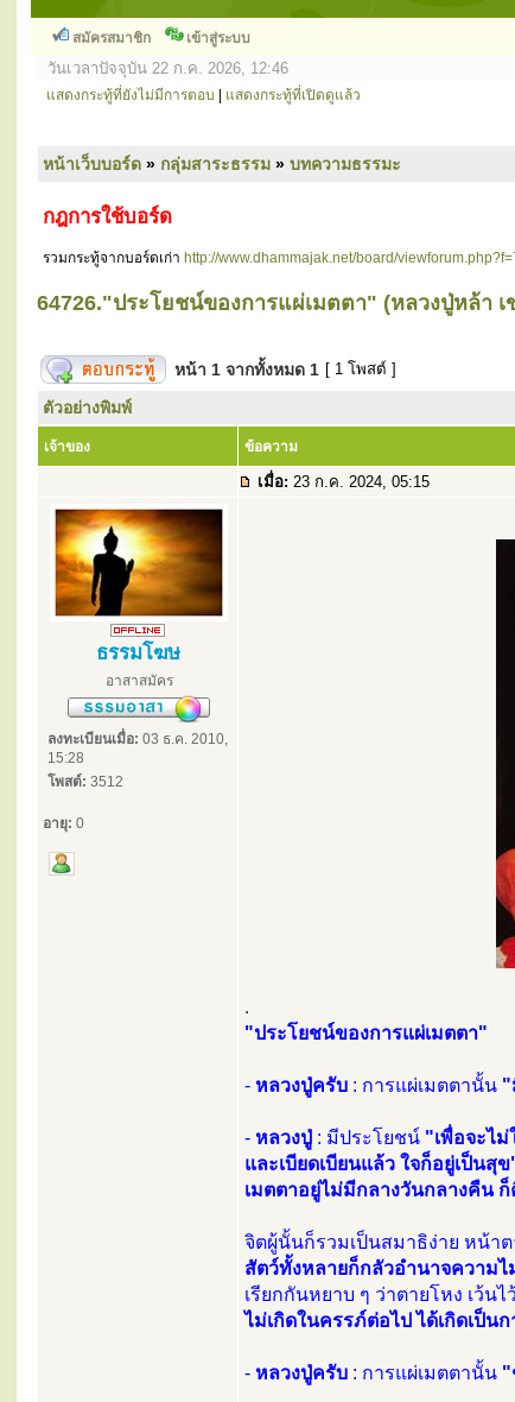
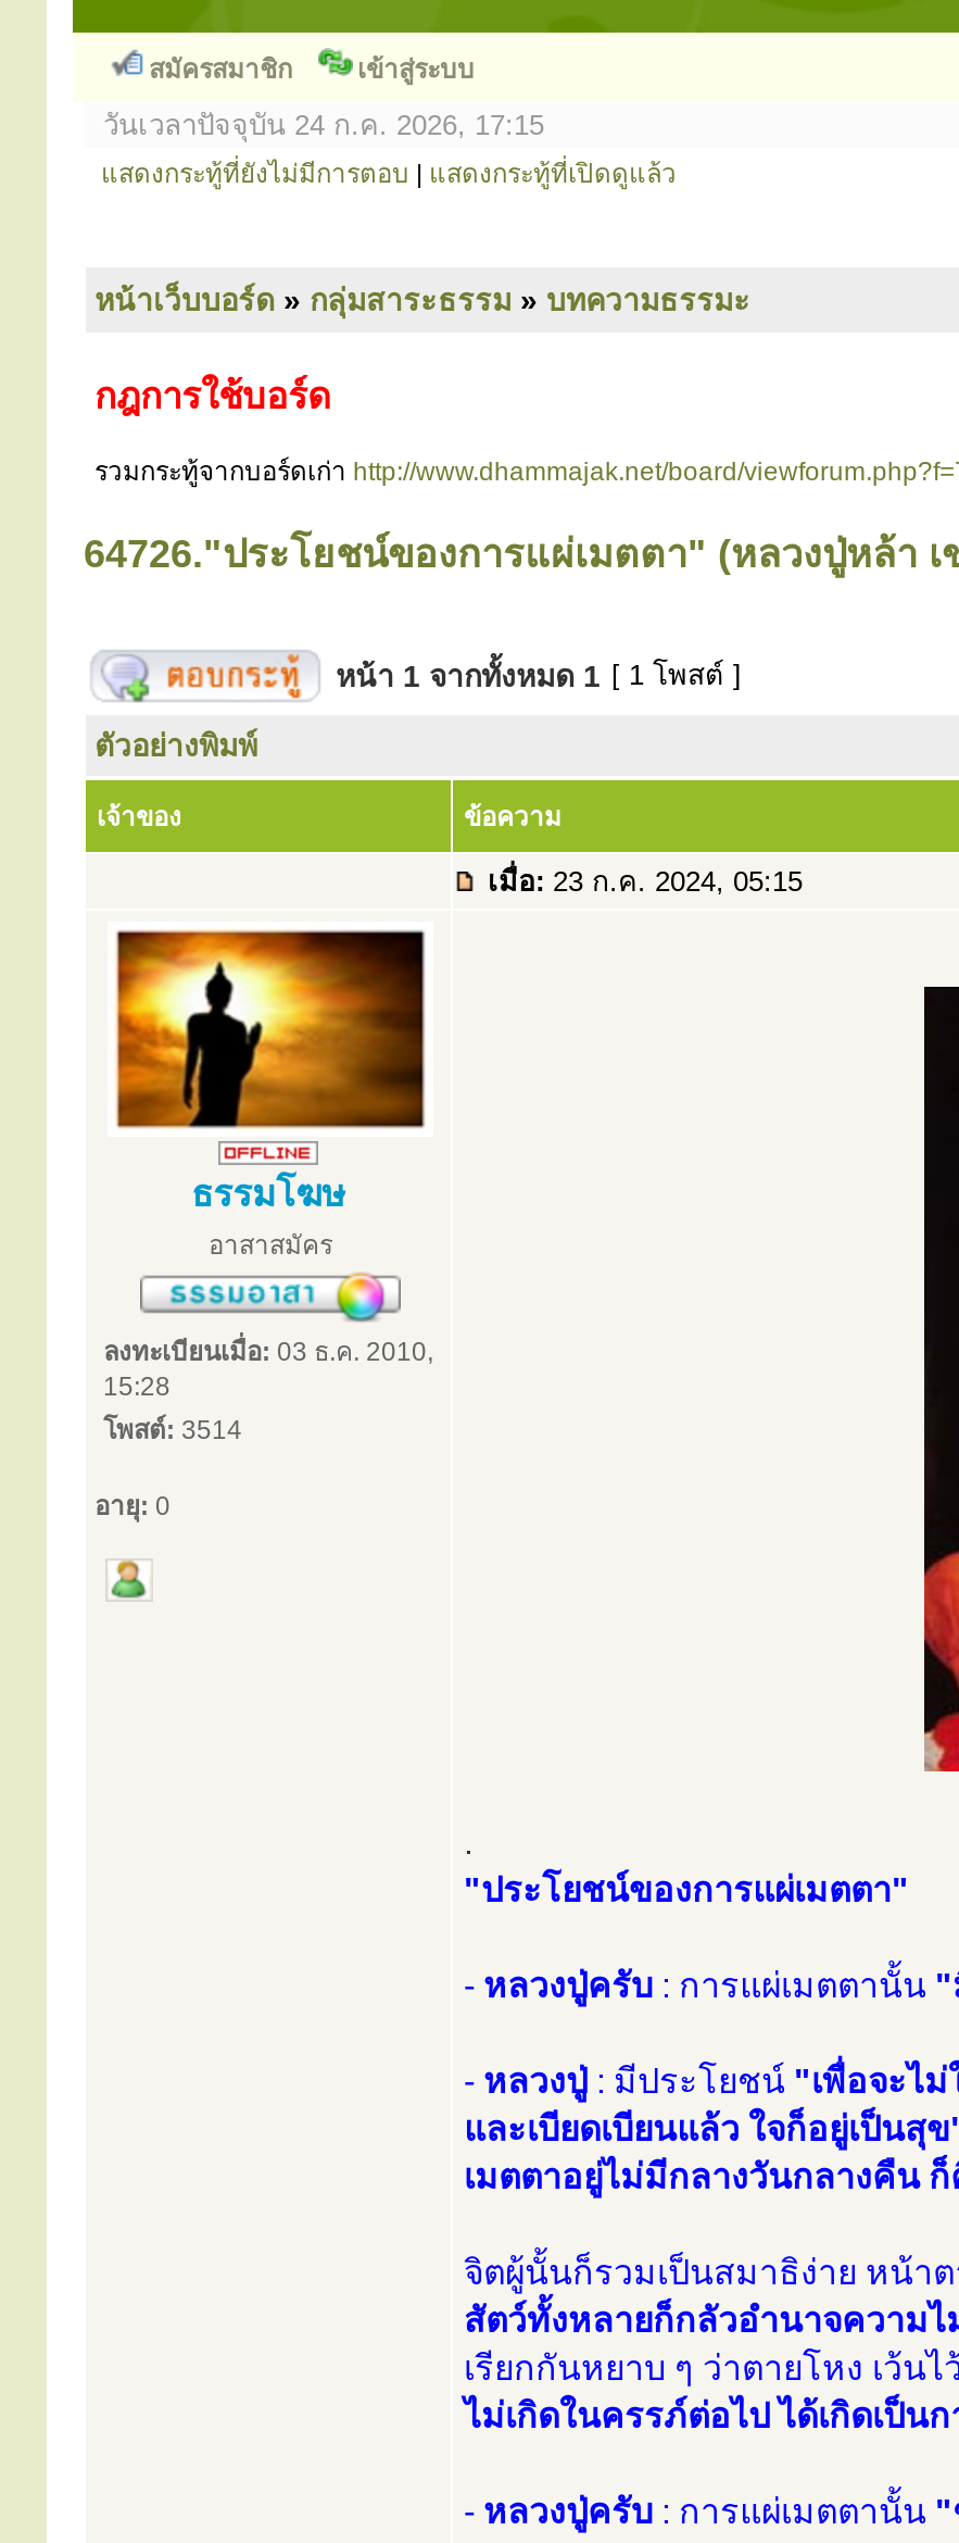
- วันเวลาปัจจุบัน 22 ก.ค. 2026, 12:46
+ วันเวลาปัจจุบัน 24 ก.ค. 2026, 17:15

- โพสต์: 3512
+ โพสต์: 3514
